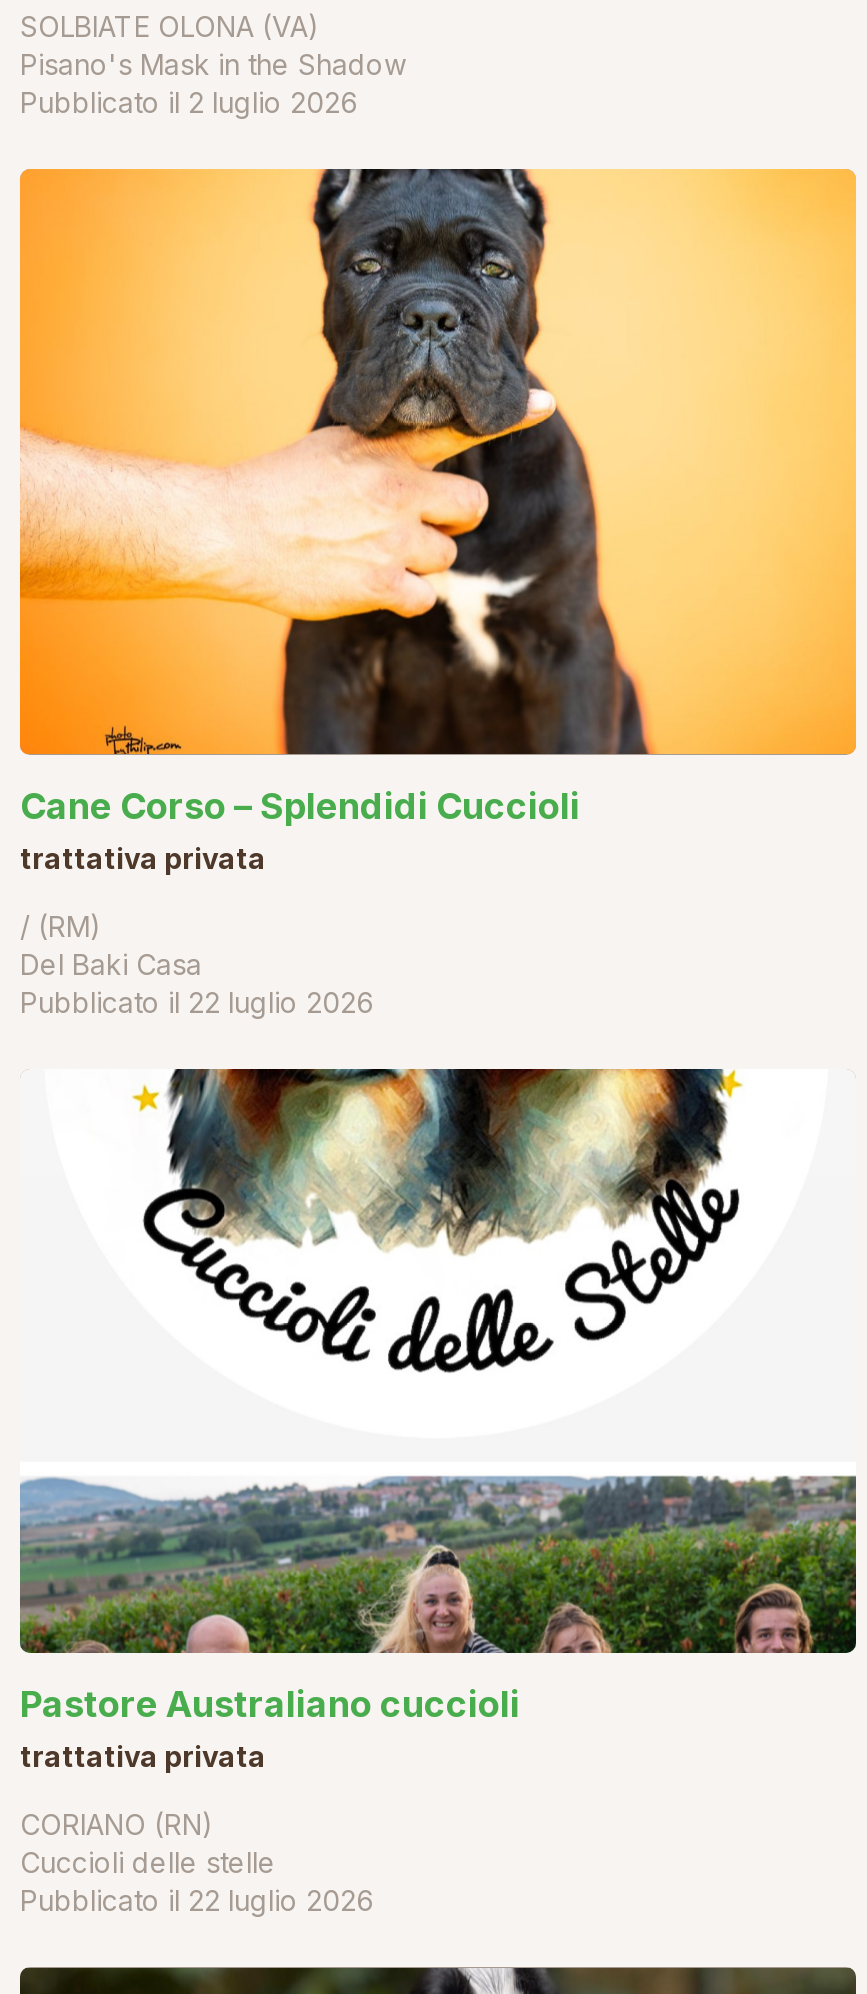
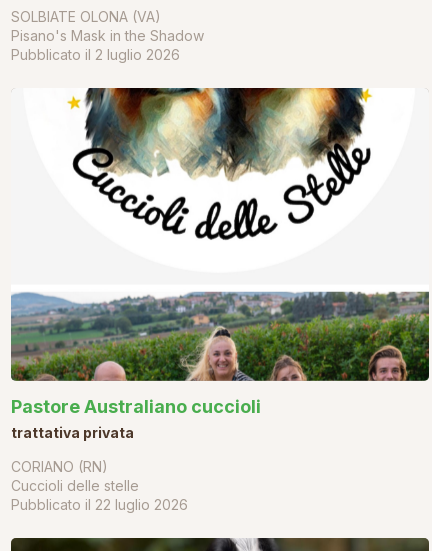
- [image]
- Cane Corso – Splendidi Cuccioli
- trattativa privata
- / (RM)
- Del Baki Casa
- Pubblicato il 22 luglio 2026
